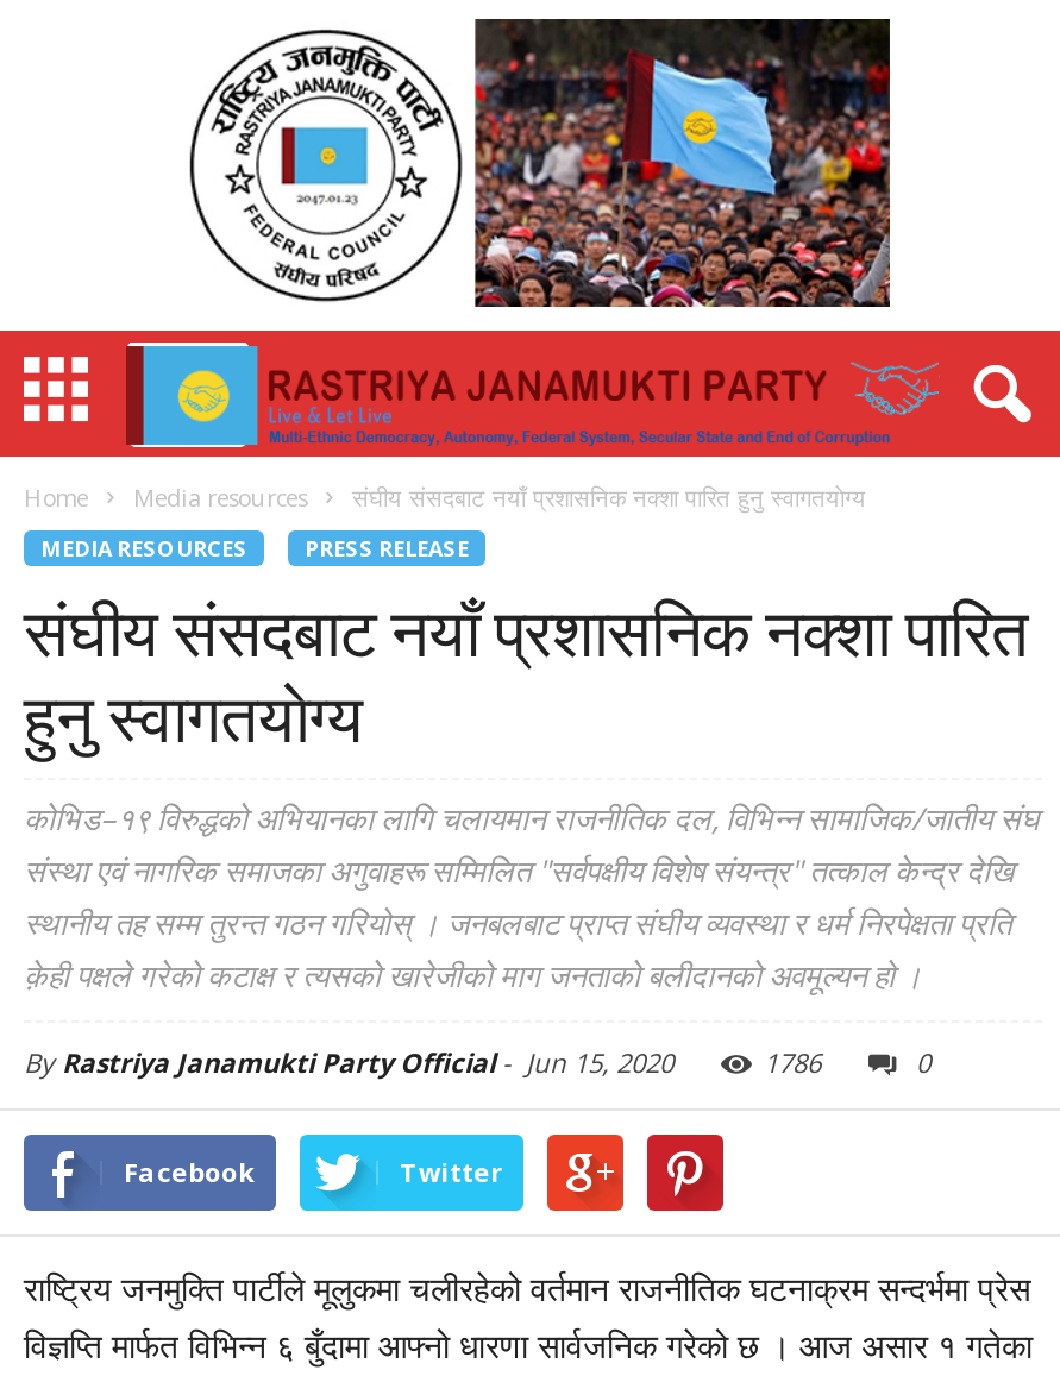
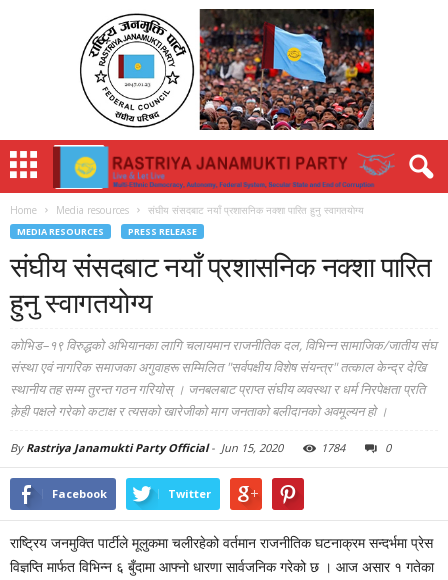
- 1786
+ 1784
